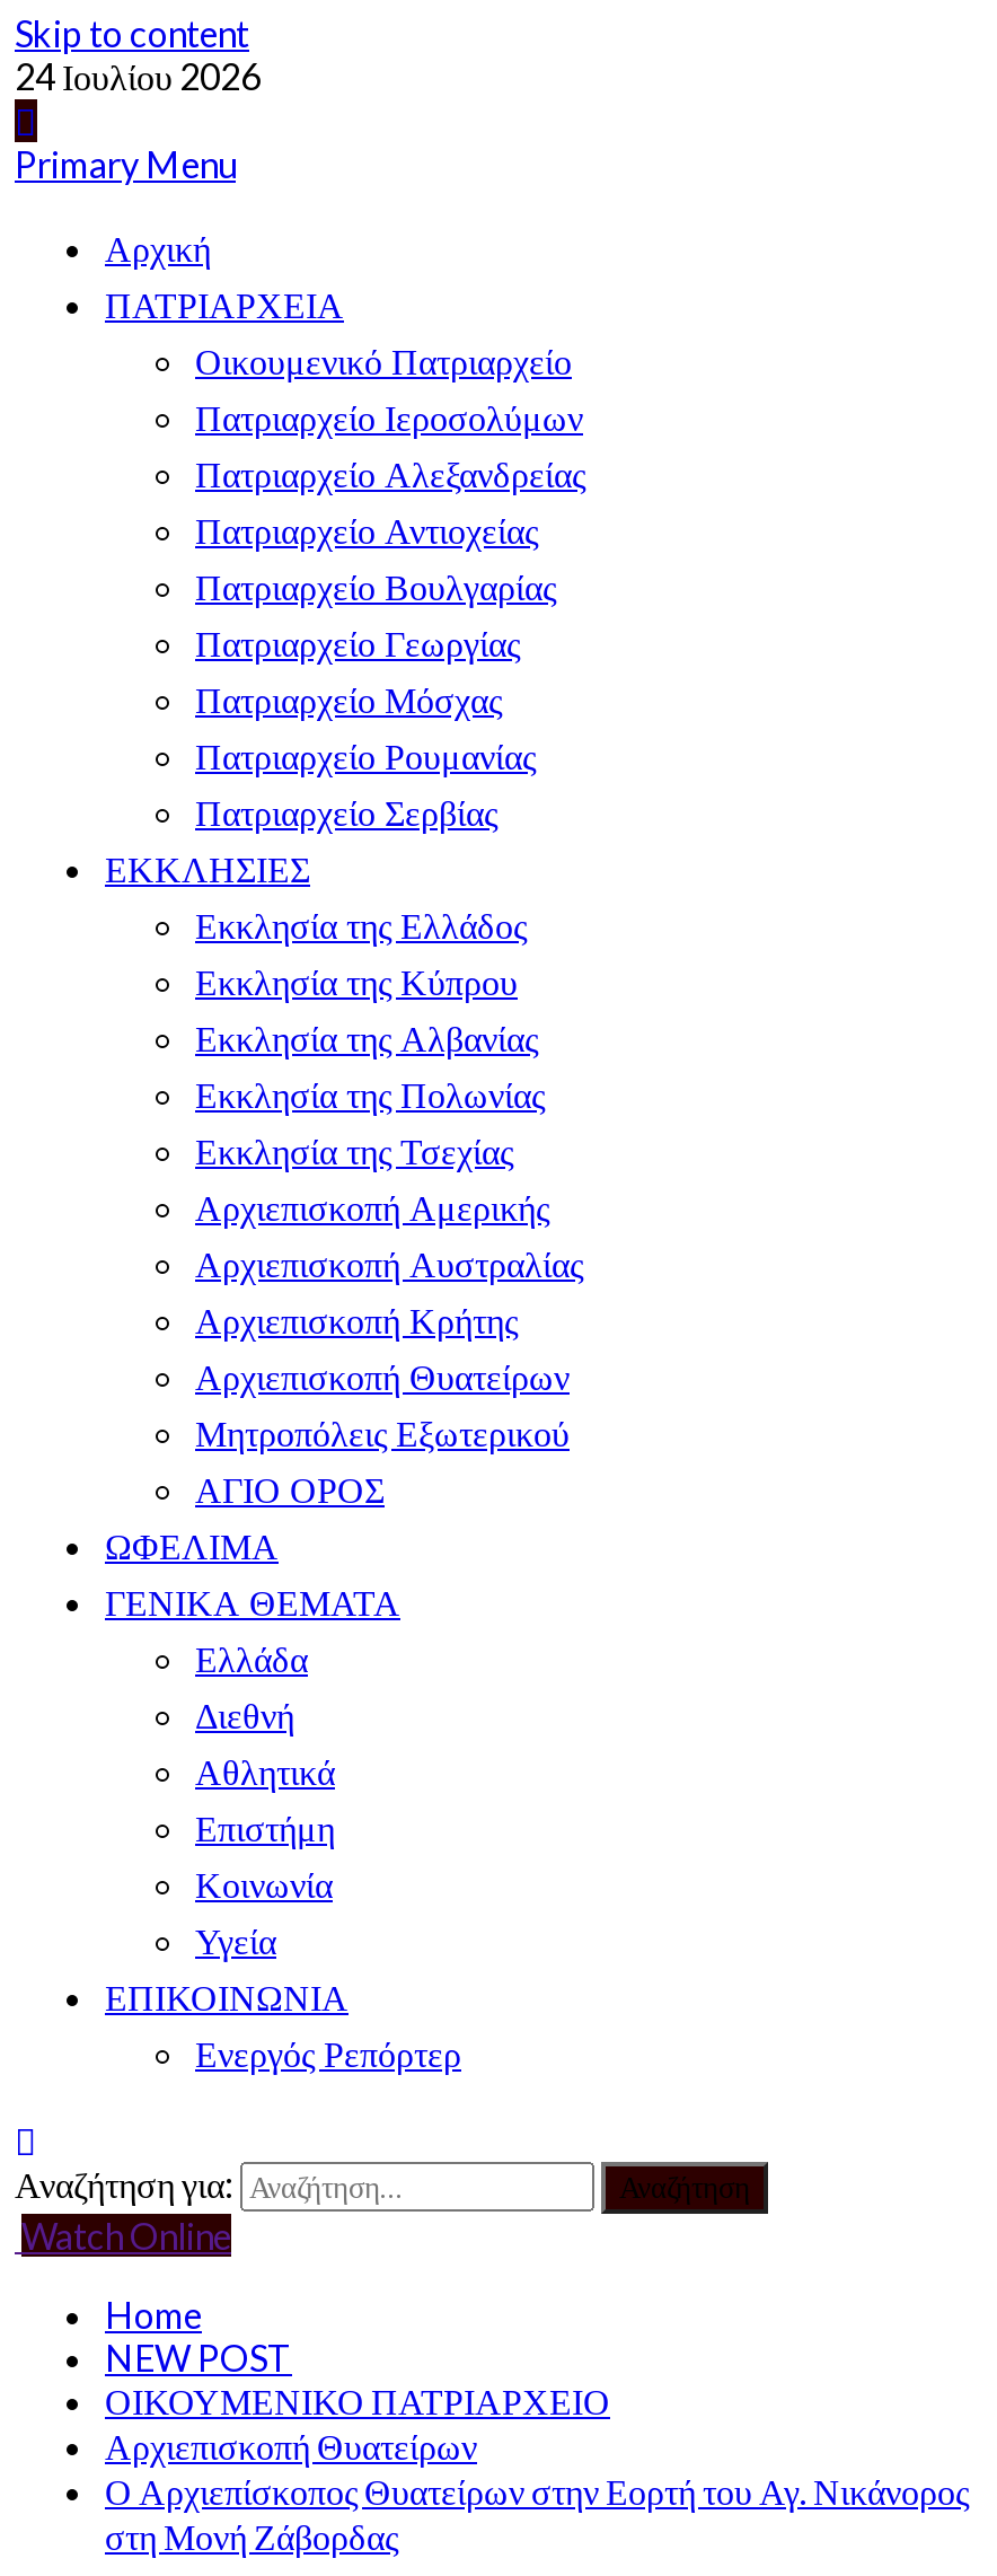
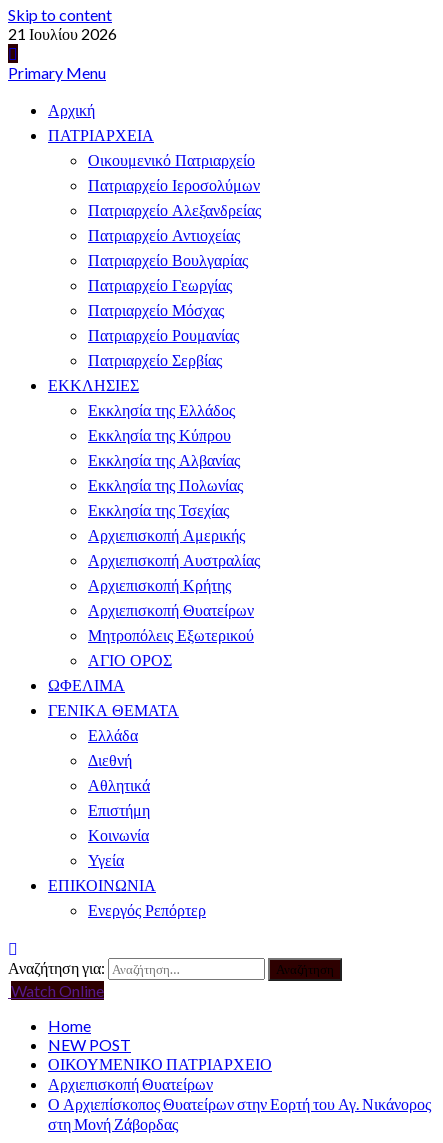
- 24 Ιουλίου 2026
+ 21 Ιουλίου 2026
